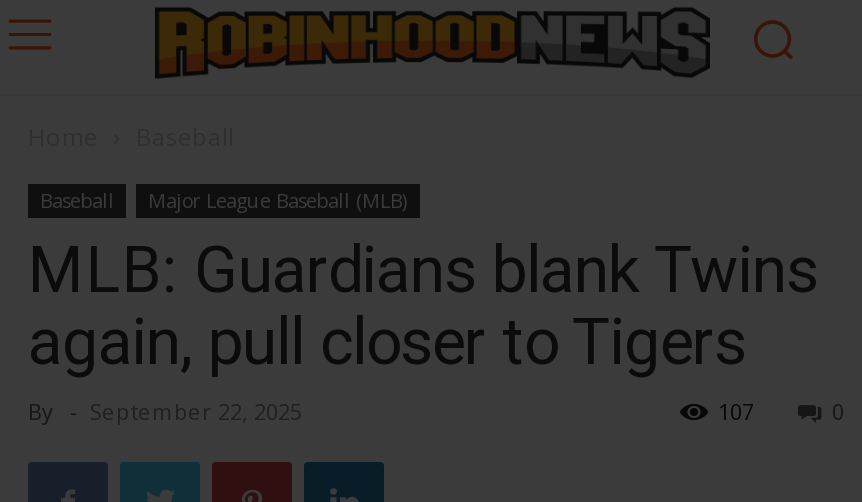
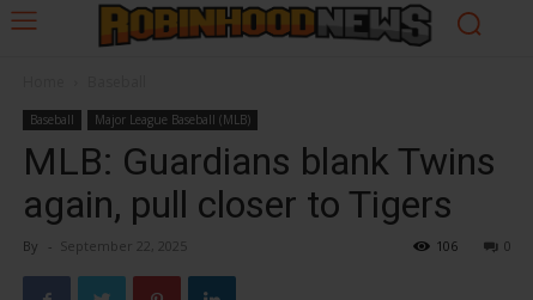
- 107
+ 106
